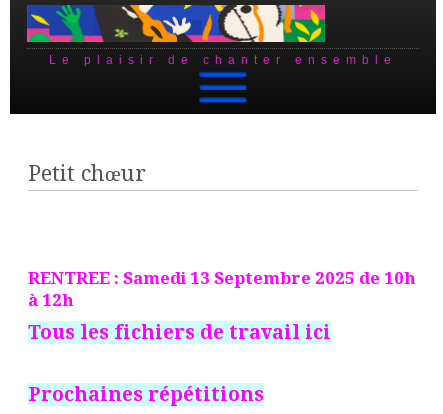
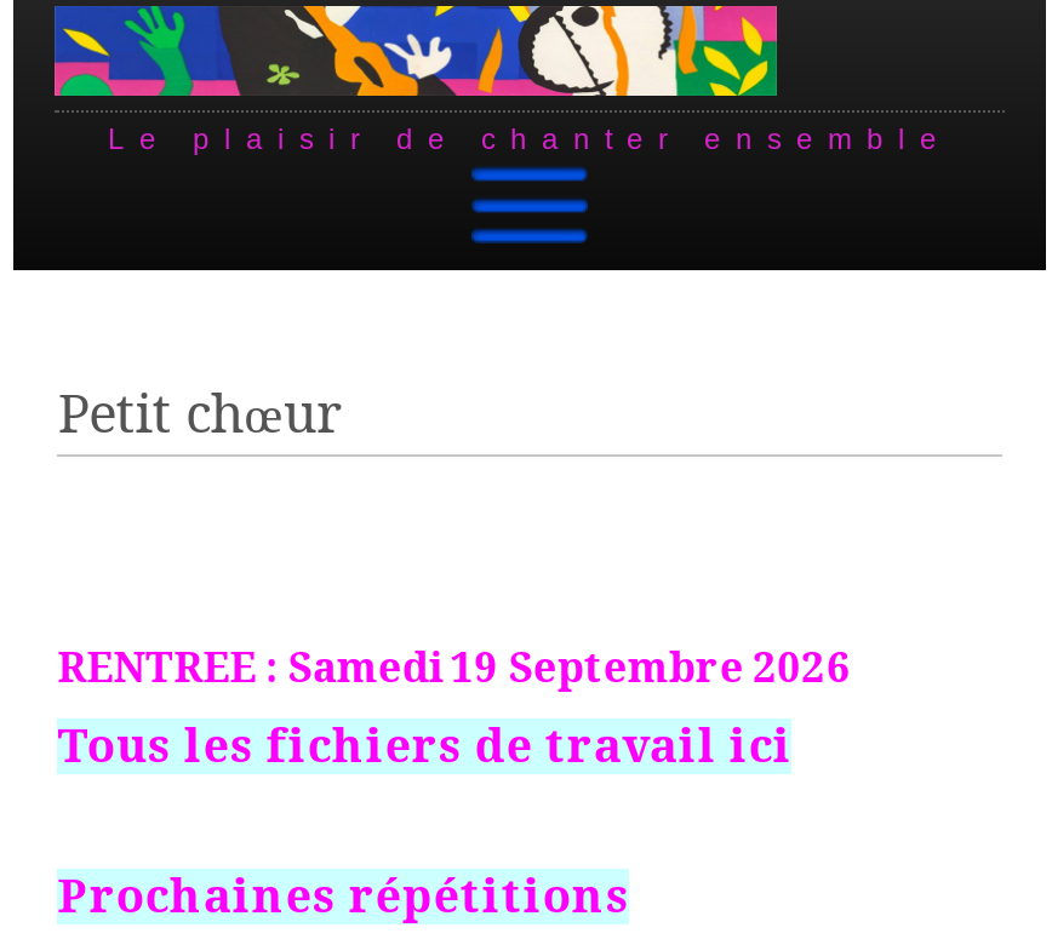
- RENTREE : Samedi 13 Septembre 2025 de 10h
- à 12h
+ RENTREE : Samedi 19 Septembre 2026
